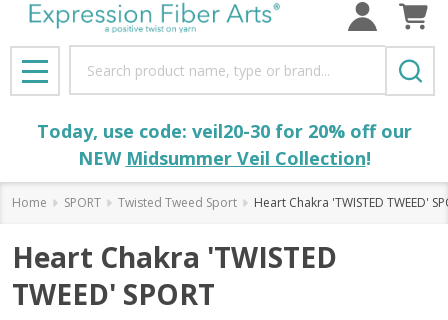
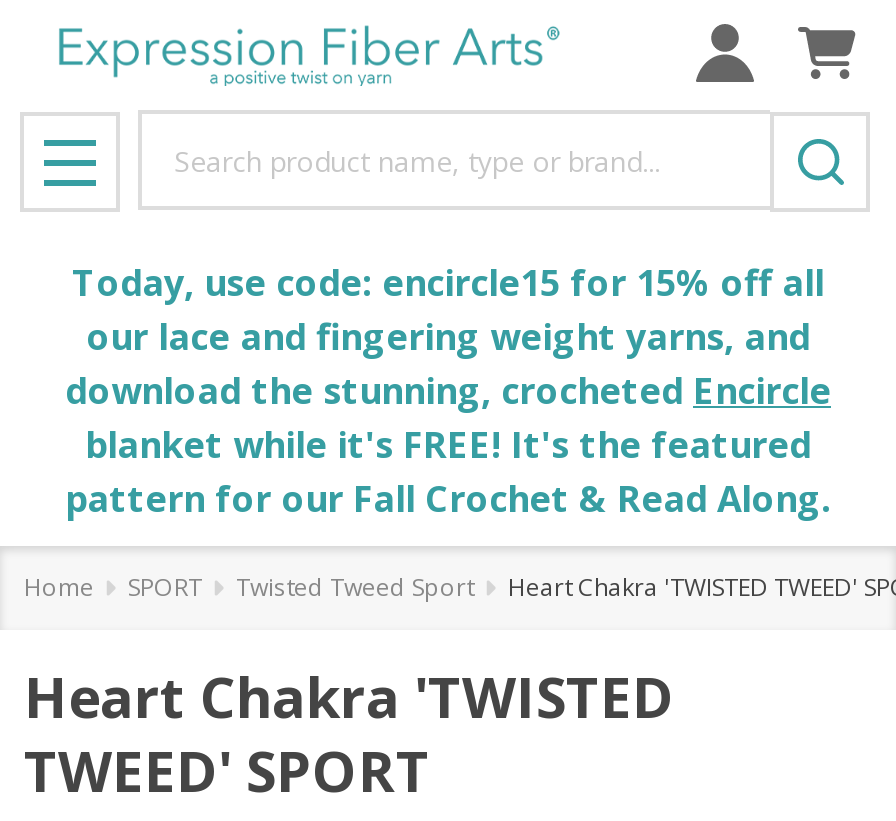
- Today, use code: veil20-30 for 20% off our
- NEW Midsummer Veil Collection!
+ Today, use code: encircle15 for 15% off all
+ our lace and fingering weight yarns, and
+ download the stunning, crocheted Encircle
+ blanket while it's FREE! It's the featured
+ pattern for our Fall Crochet & Read Along.
